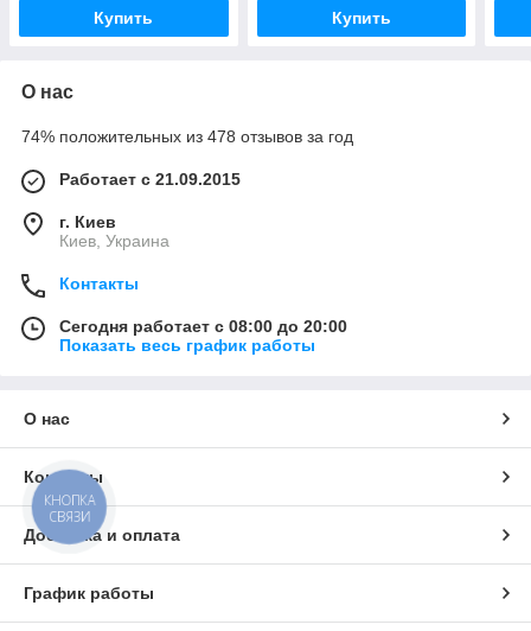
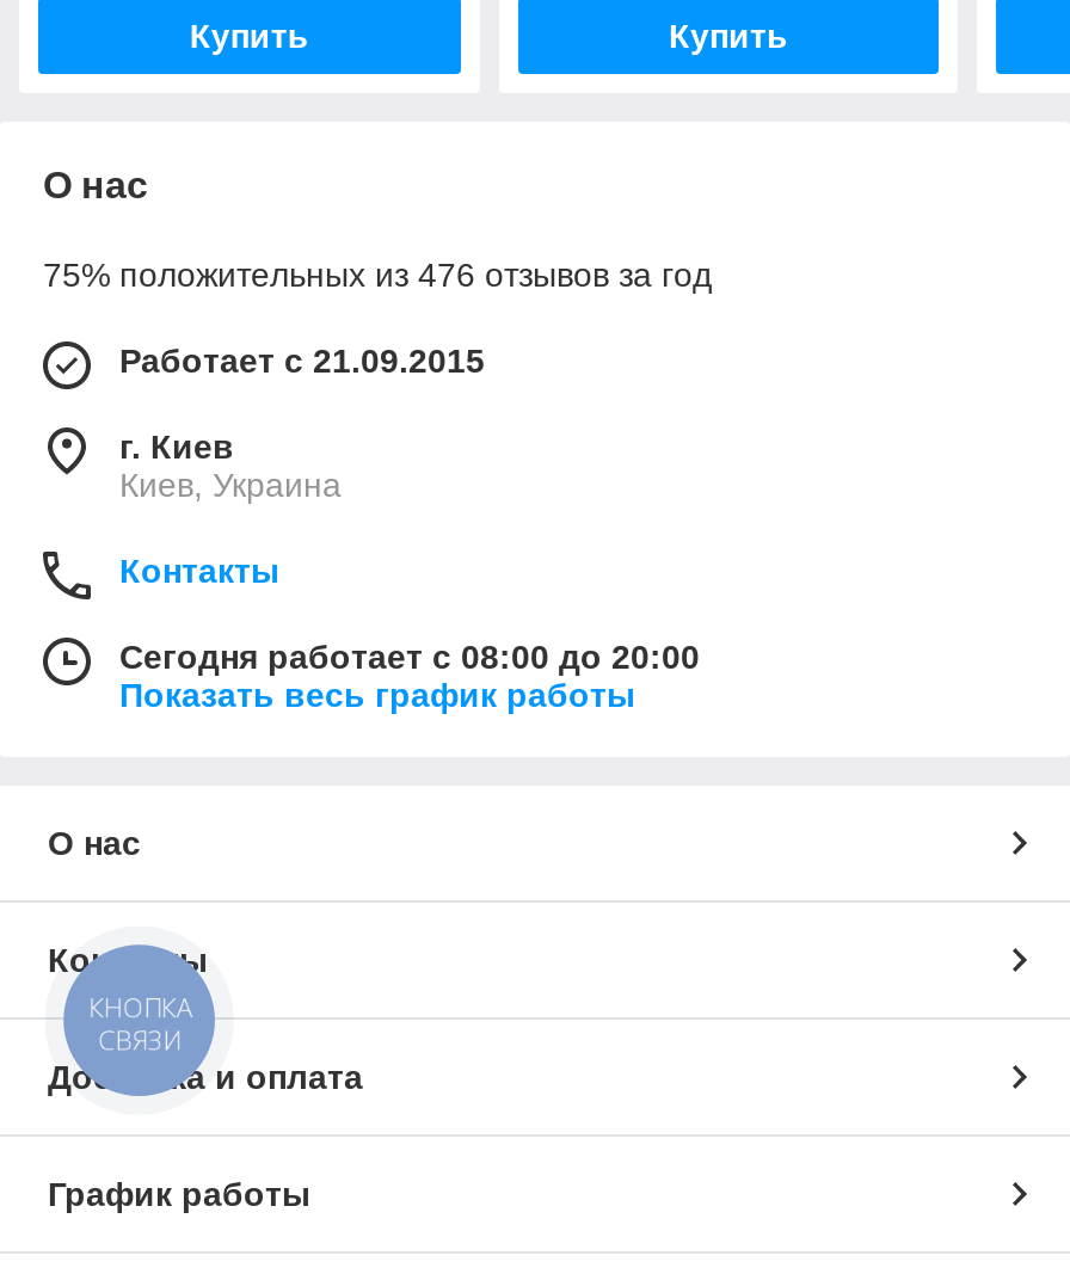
- 74% положительных из 478 отзывов за год
+ 75% положительных из 476 отзывов за год
